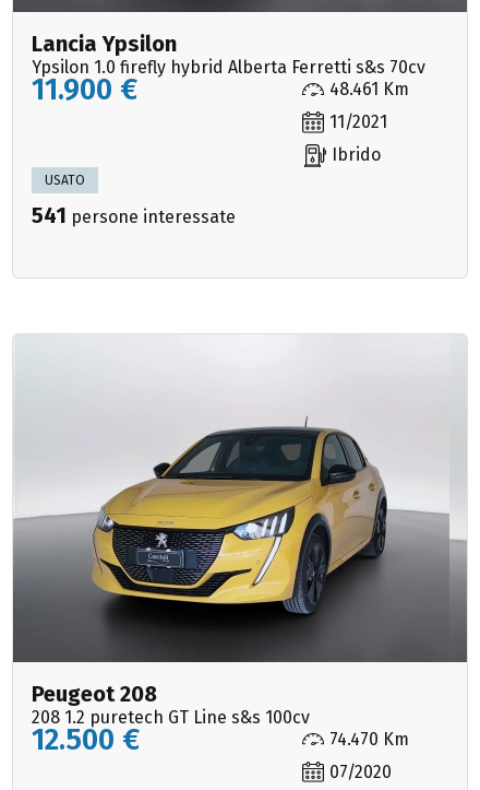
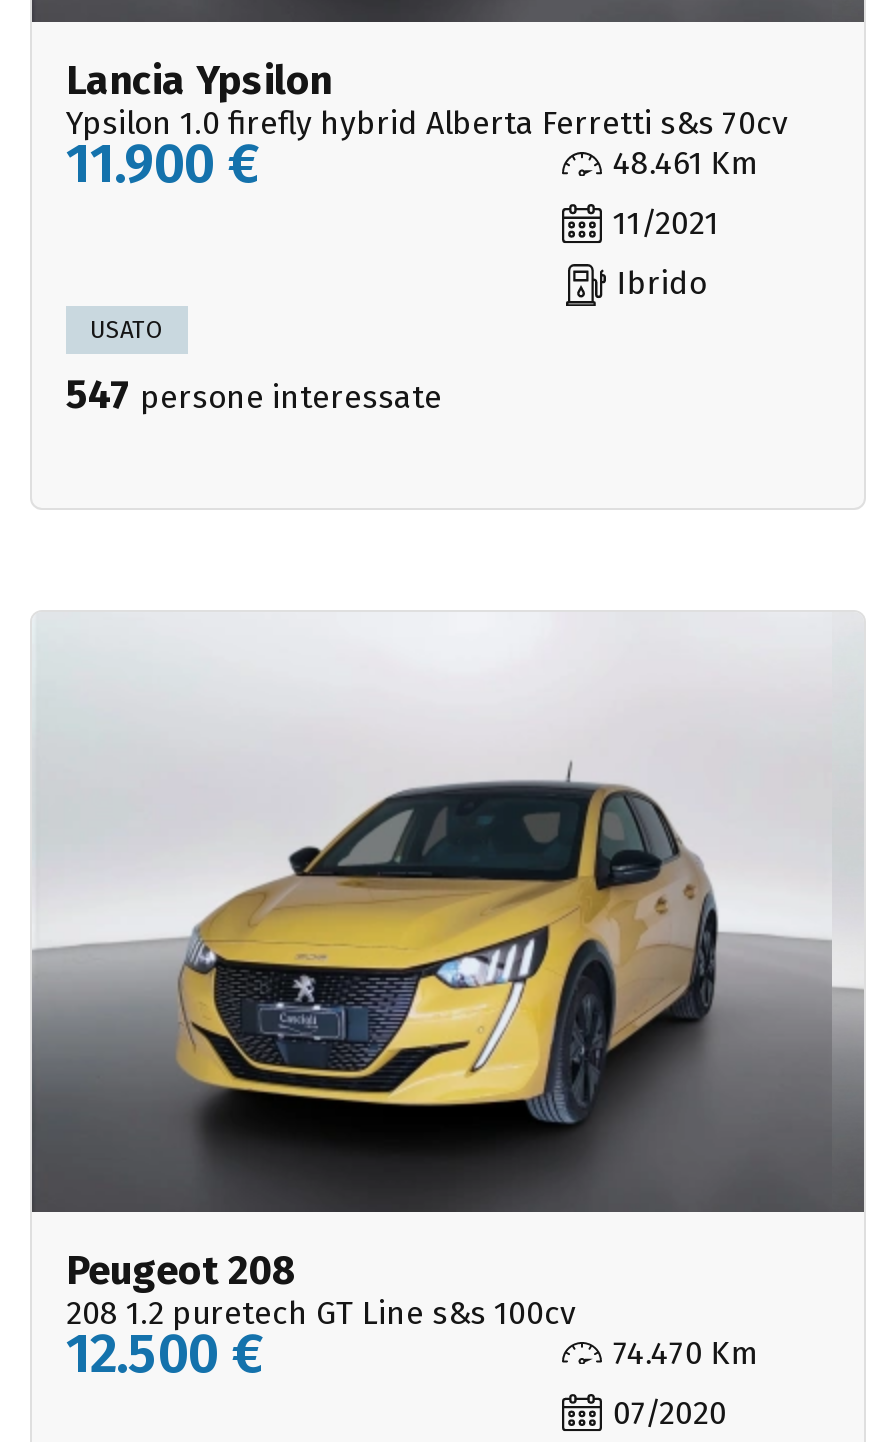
- 541 persone interessate
+ 547 persone interessate
